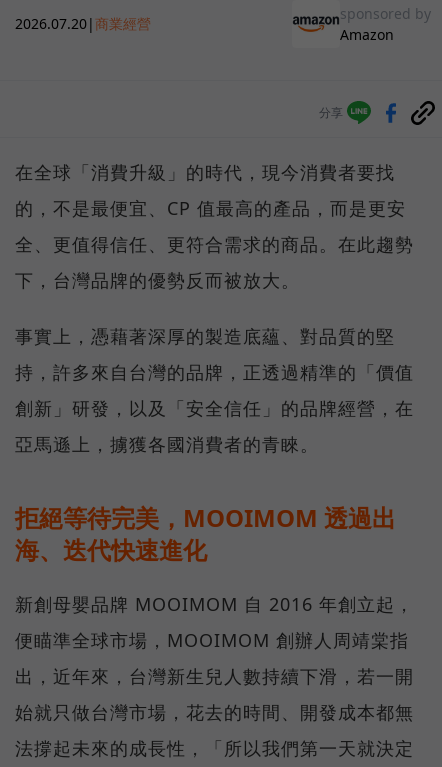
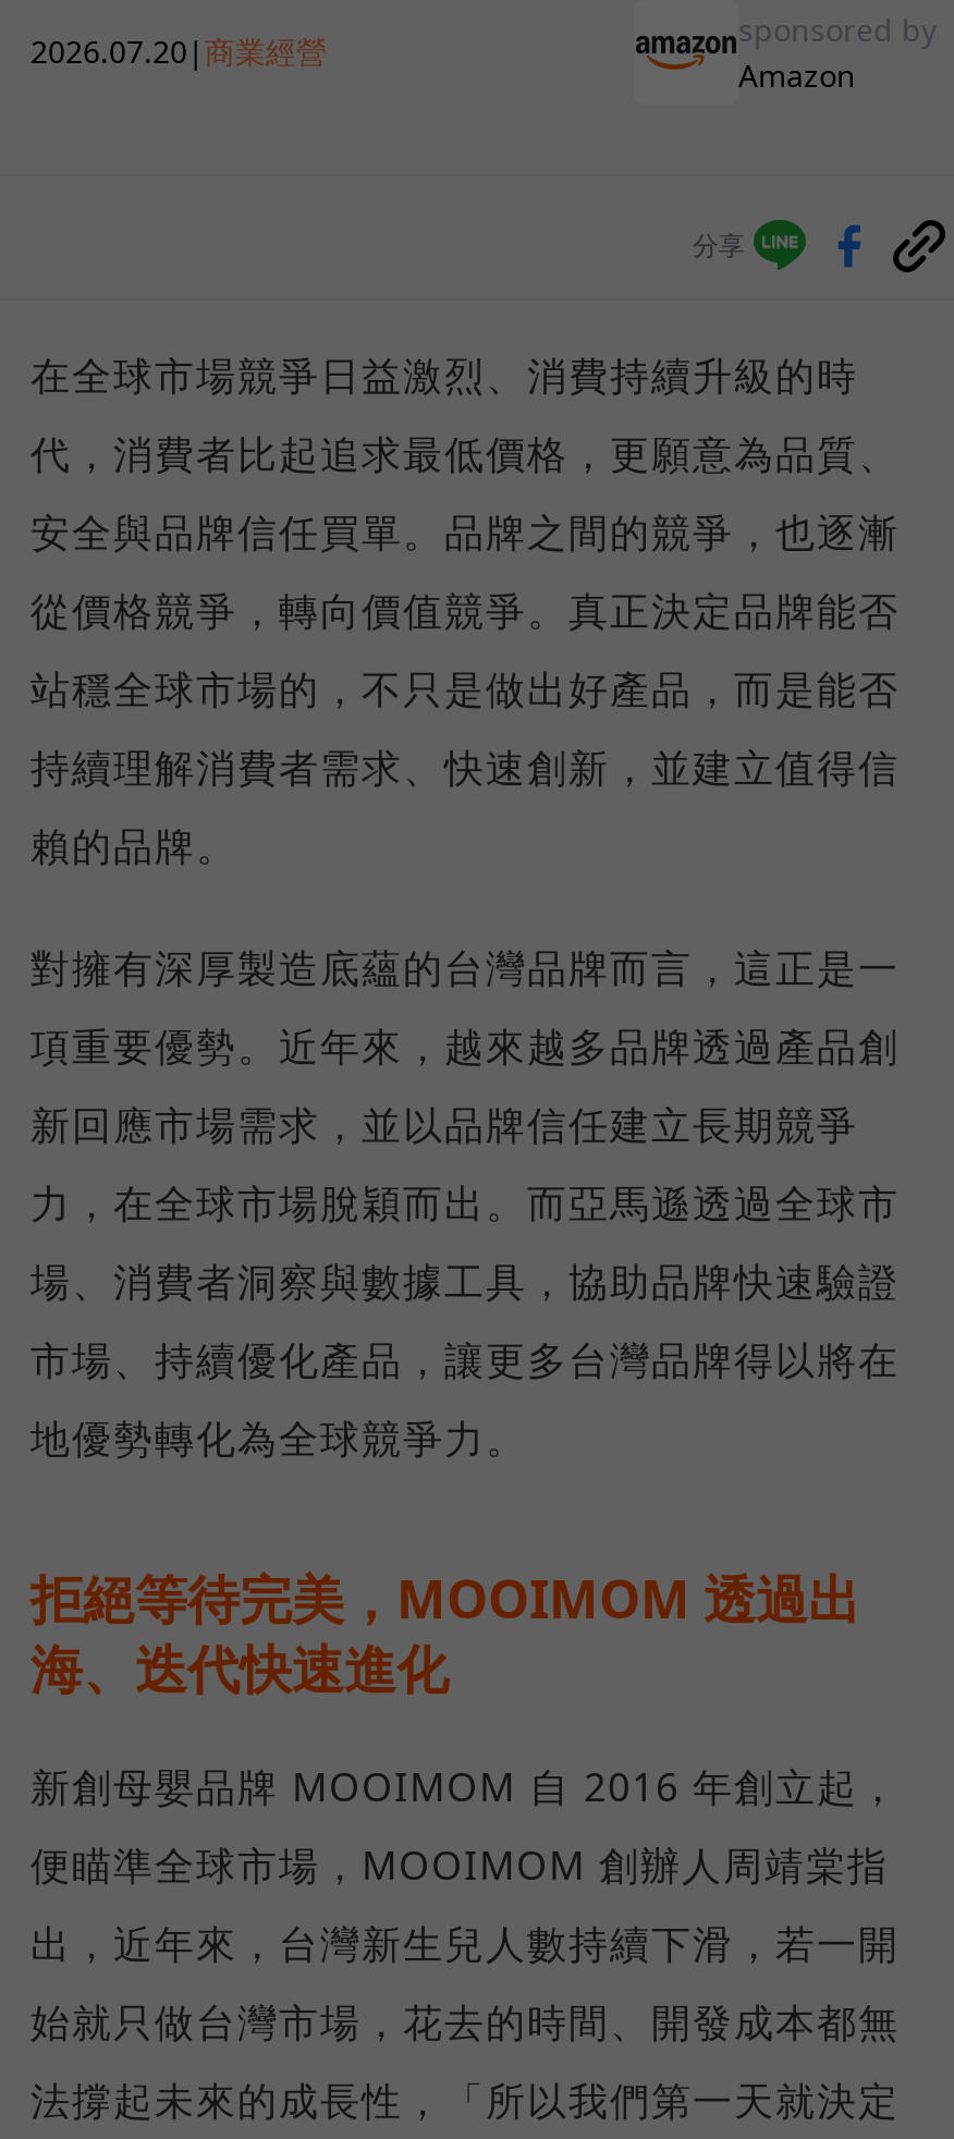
- 在全球「消費升級」的時代，現今消費者要找
- 的，不是最便宜、CP 值最高的產品，而是更安
- 全、更值得信任、更符合需求的商品。在此趨勢
- 下，台灣品牌的優勢反而被放大。
- 事實上，憑藉著深厚的製造底蘊、對品質的堅
- 持，許多來自台灣的品牌，正透過精準的「價值
- 創新」研發，以及「安全信任」的品牌經營，在
- 亞馬遜上，擄獲各國消費者的青睞。
+ 在全球市場競爭日益激烈、消費持續升級的時
+ 代，消費者比起追求最低價格，更願意為品質、
+ 安全與品牌信任買單。品牌之間的競爭，也逐漸
+ 從價格競爭，轉向價值競爭。真正決定品牌能否
+ 站穩全球市場的，不只是做出好產品，而是能否
+ 持續理解消費者需求、快速創新，並建立值得信
+ 賴的品牌。
+ 對擁有深厚製造底蘊的台灣品牌而言，這正是一
+ 項重要優勢。近年來，越來越多品牌透過產品創
+ 新回應市場需求，並以品牌信任建立長期競爭
+ 力，在全球市場脫穎而出。而亞馬遜透過全球市
+ 場、消費者洞察與數據工具，協助品牌快速驗證
+ 市場、持續優化產品，讓更多台灣品牌得以將在
+ 地優勢轉化為全球競爭力。
